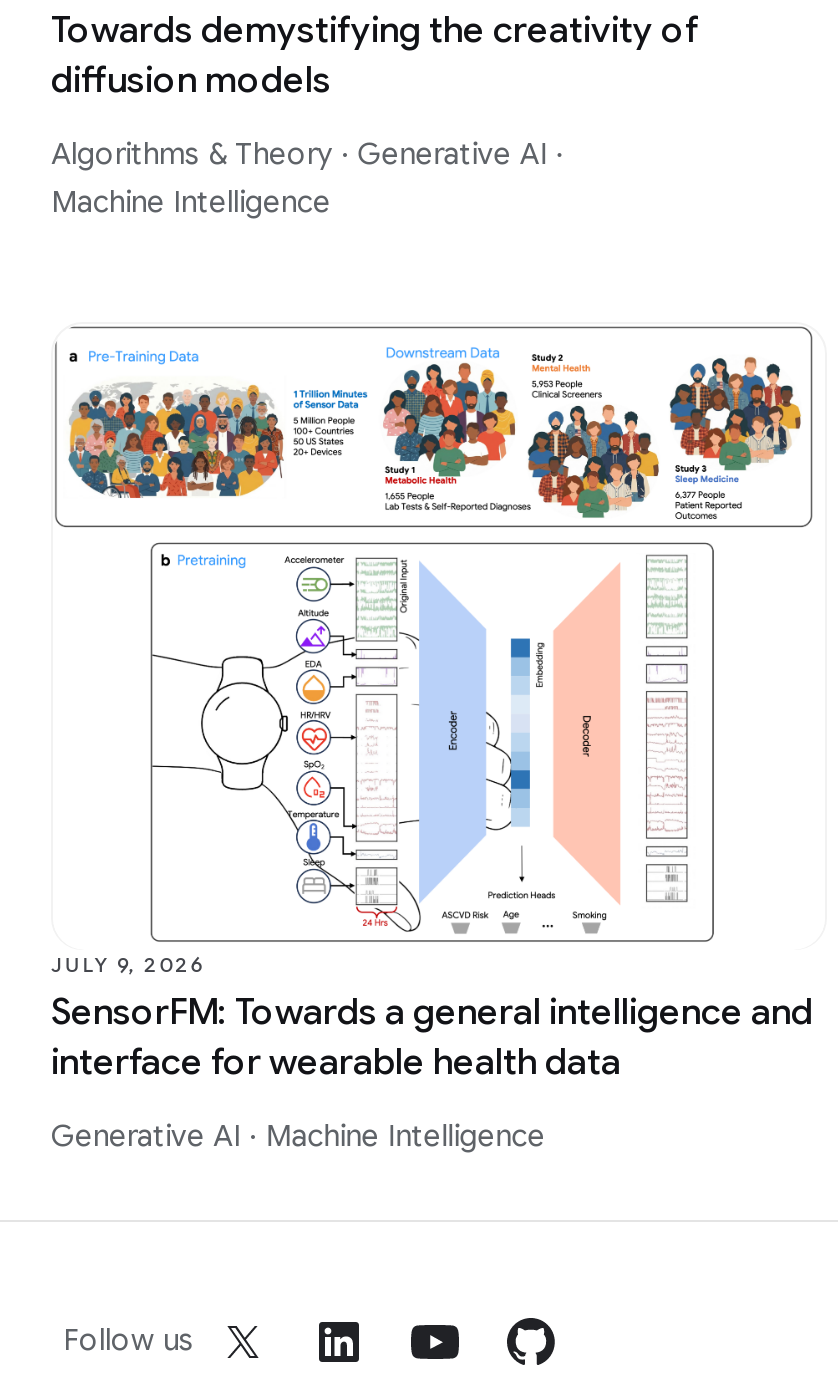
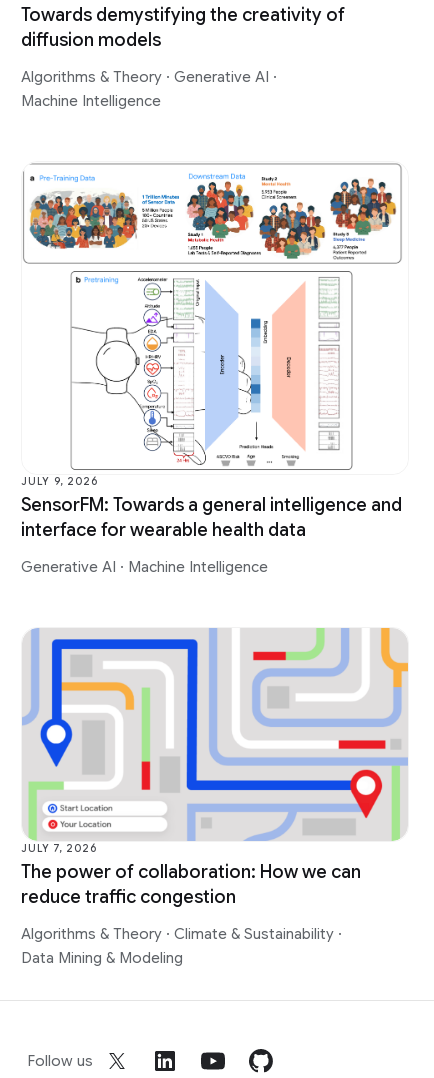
+ [image]
+ JULY 7, 2026
+ The power of collaboration: How we can
+ reduce traffic congestion
+ Algorithms & Theory · Climate & Sustainability ·
+ Data Mining & Modeling
